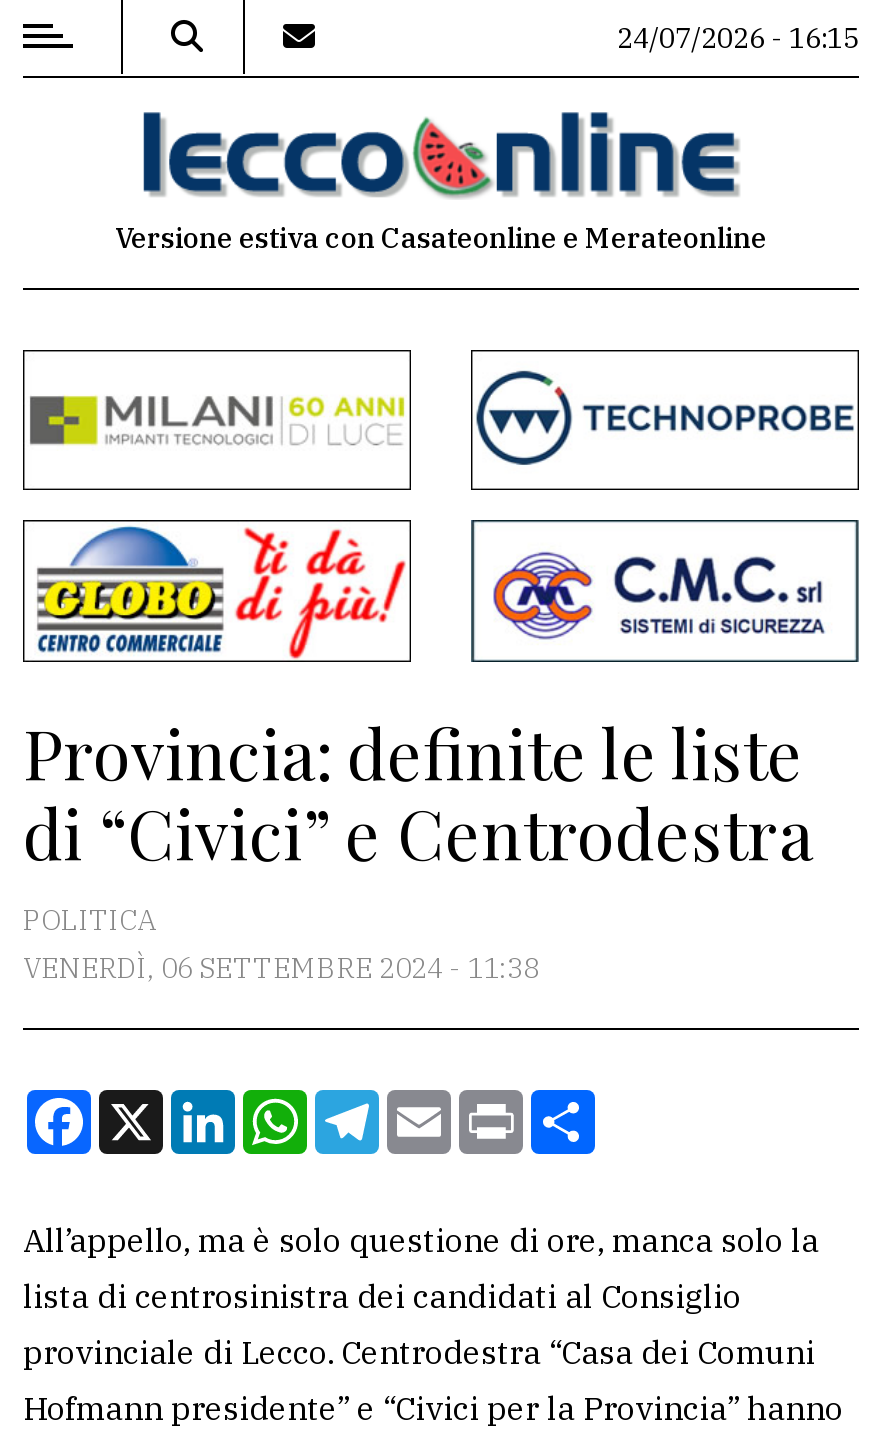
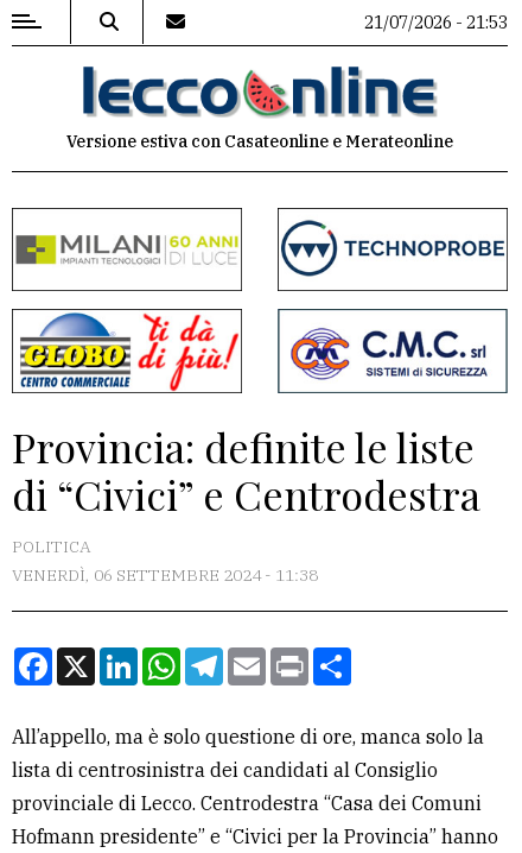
- 24/07/2026 - 16:15
+ 21/07/2026 - 21:53
